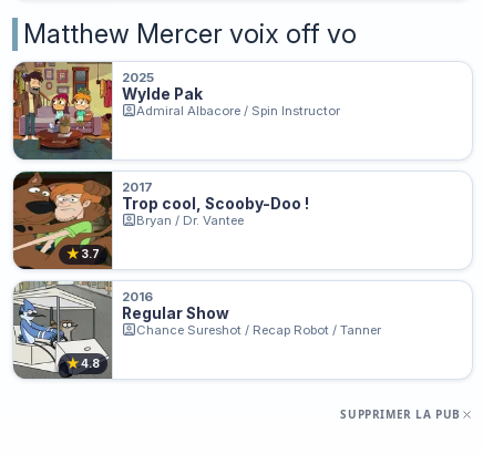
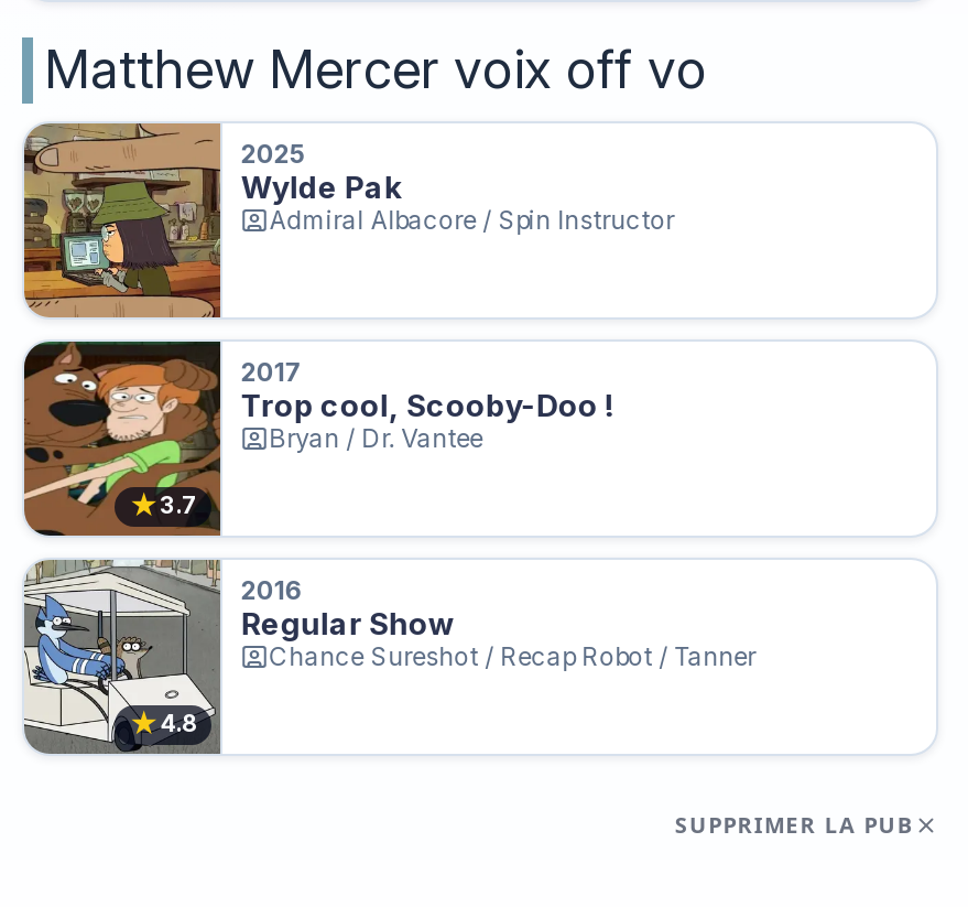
- [image]
+ [image]
